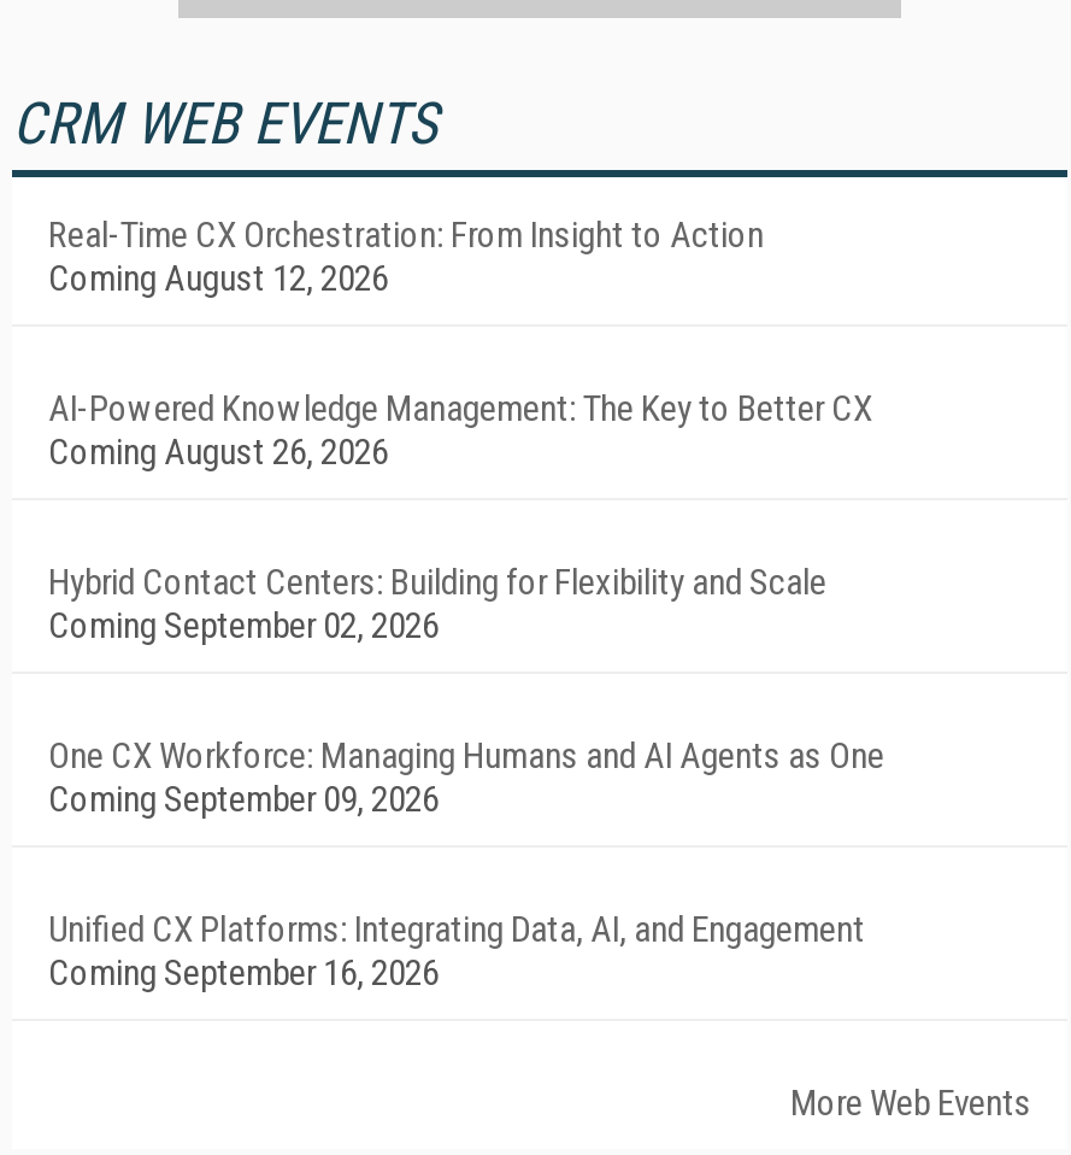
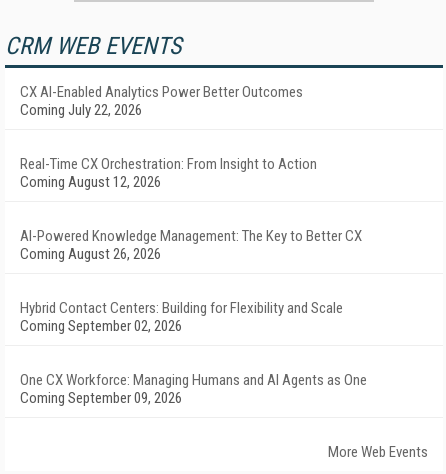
+ CX AI-Enabled Analytics Power Better Outcomes
+ Coming July 22, 2026

moved down: Real-Time CX Orchestration: From Insight to Action | Coming August 12, 2026 | AI-Powered Knowledge Management: The Key to Better CX | Coming August 26, 2026 | Hybrid Contact Centers: Building for Flexibility and Scale | Coming September 02, 2026 | One CX Workforce: Managing Humans and AI Agents as One | Coming September 09, 2026

- Unified CX Platforms: Integrating Data, AI, and Engagement
- Coming September 16, 2026
